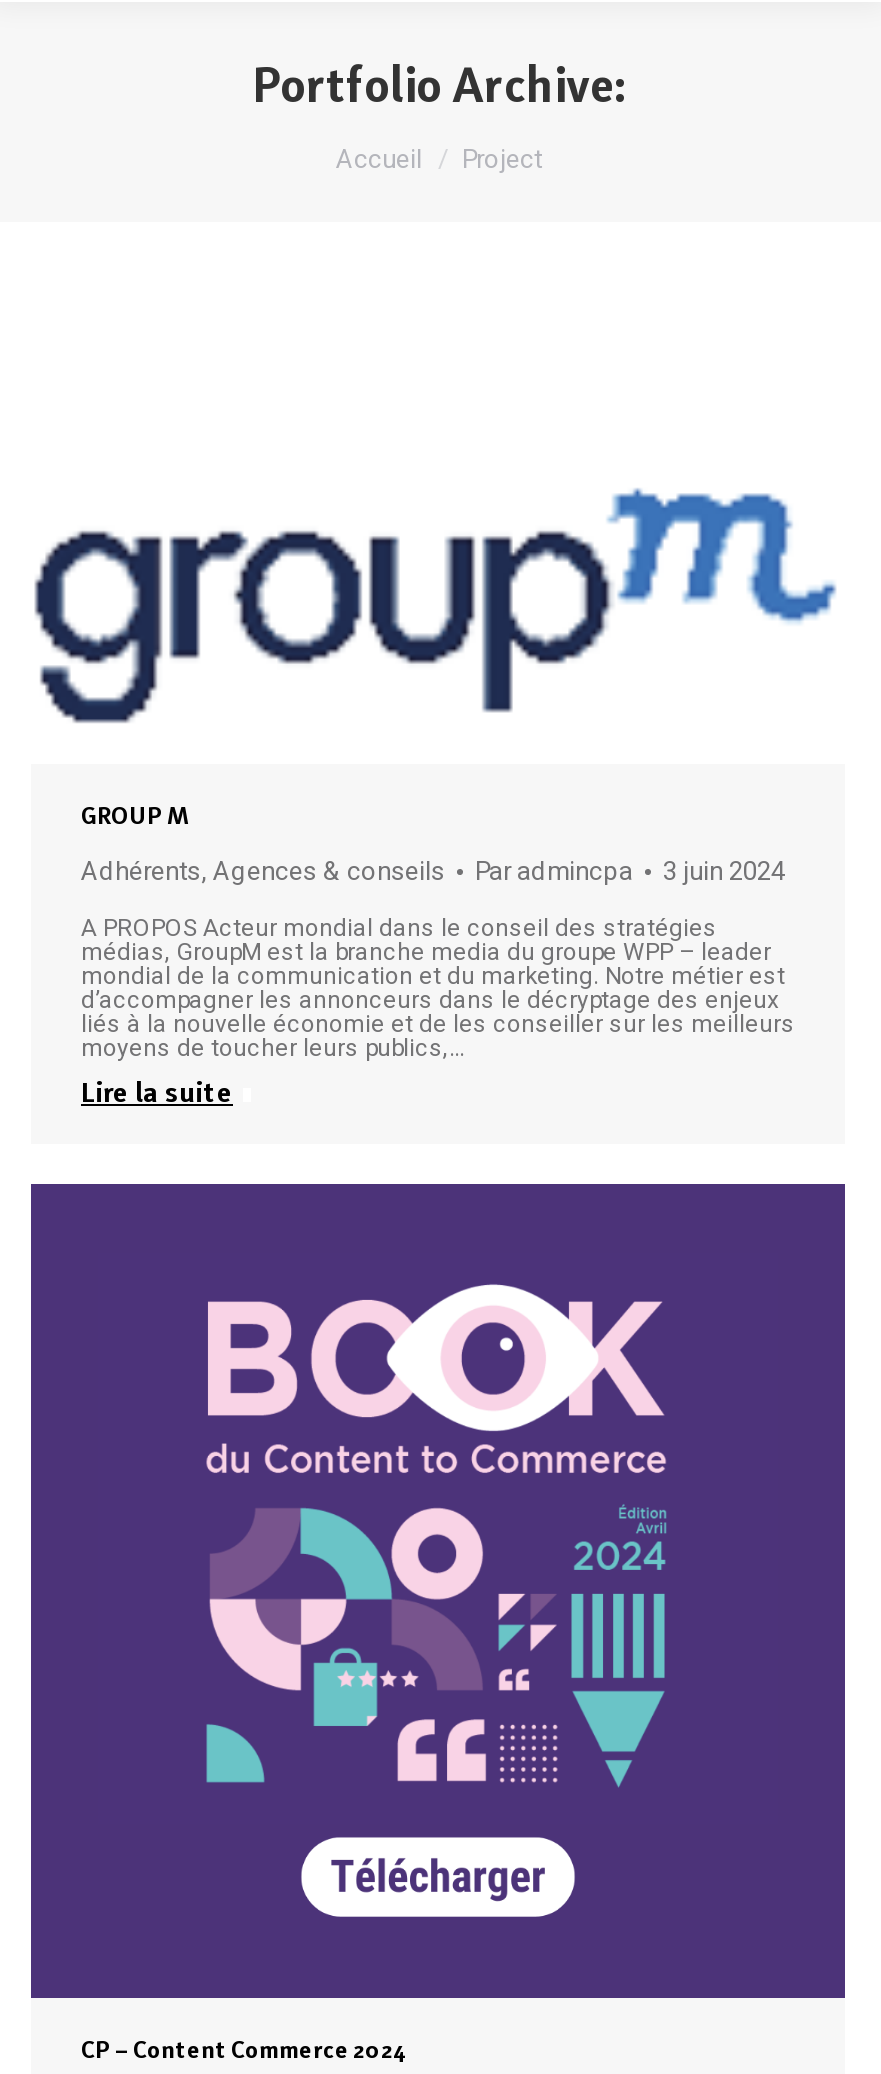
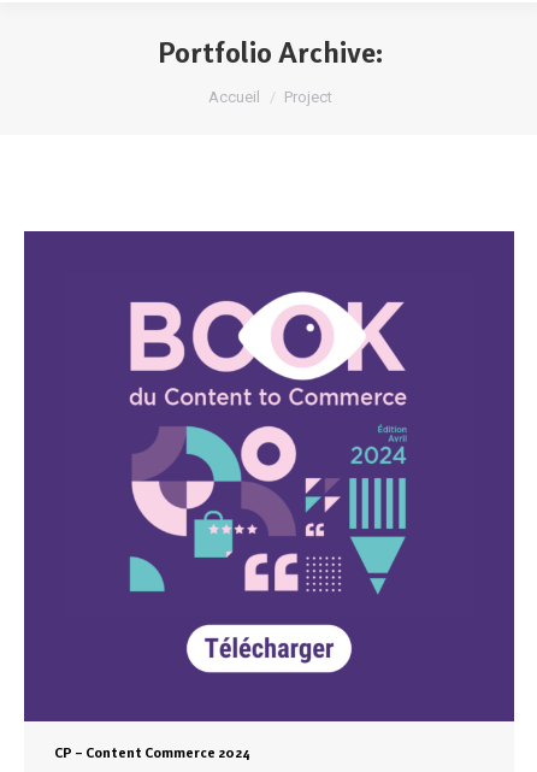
- [image]
- GROUP M
- Adhérents, Agences & conseils
- Par admincpa
- 3 juin 2024
- A PROPOS Acteur mondial dans le conseil des stratégies
- médias, GroupM est la branche media du groupe WPP – leader
- mondial de la communication et du marketing. Notre métier est
- d’accompagner les annonceurs dans le décryptage des enjeux
- liés à la nouvelle économie et de les conseiller sur les meilleurs
- moyens de toucher leurs publics,…
- Lire la suite
